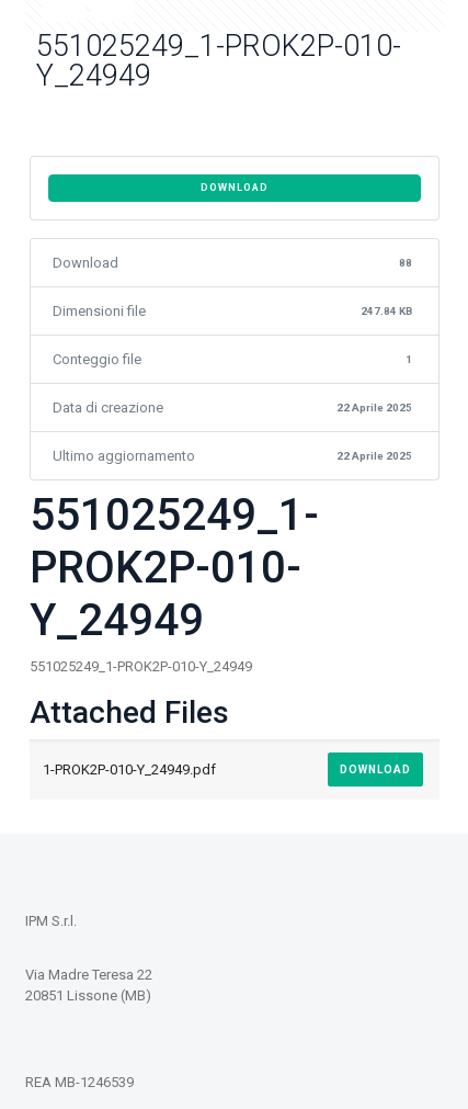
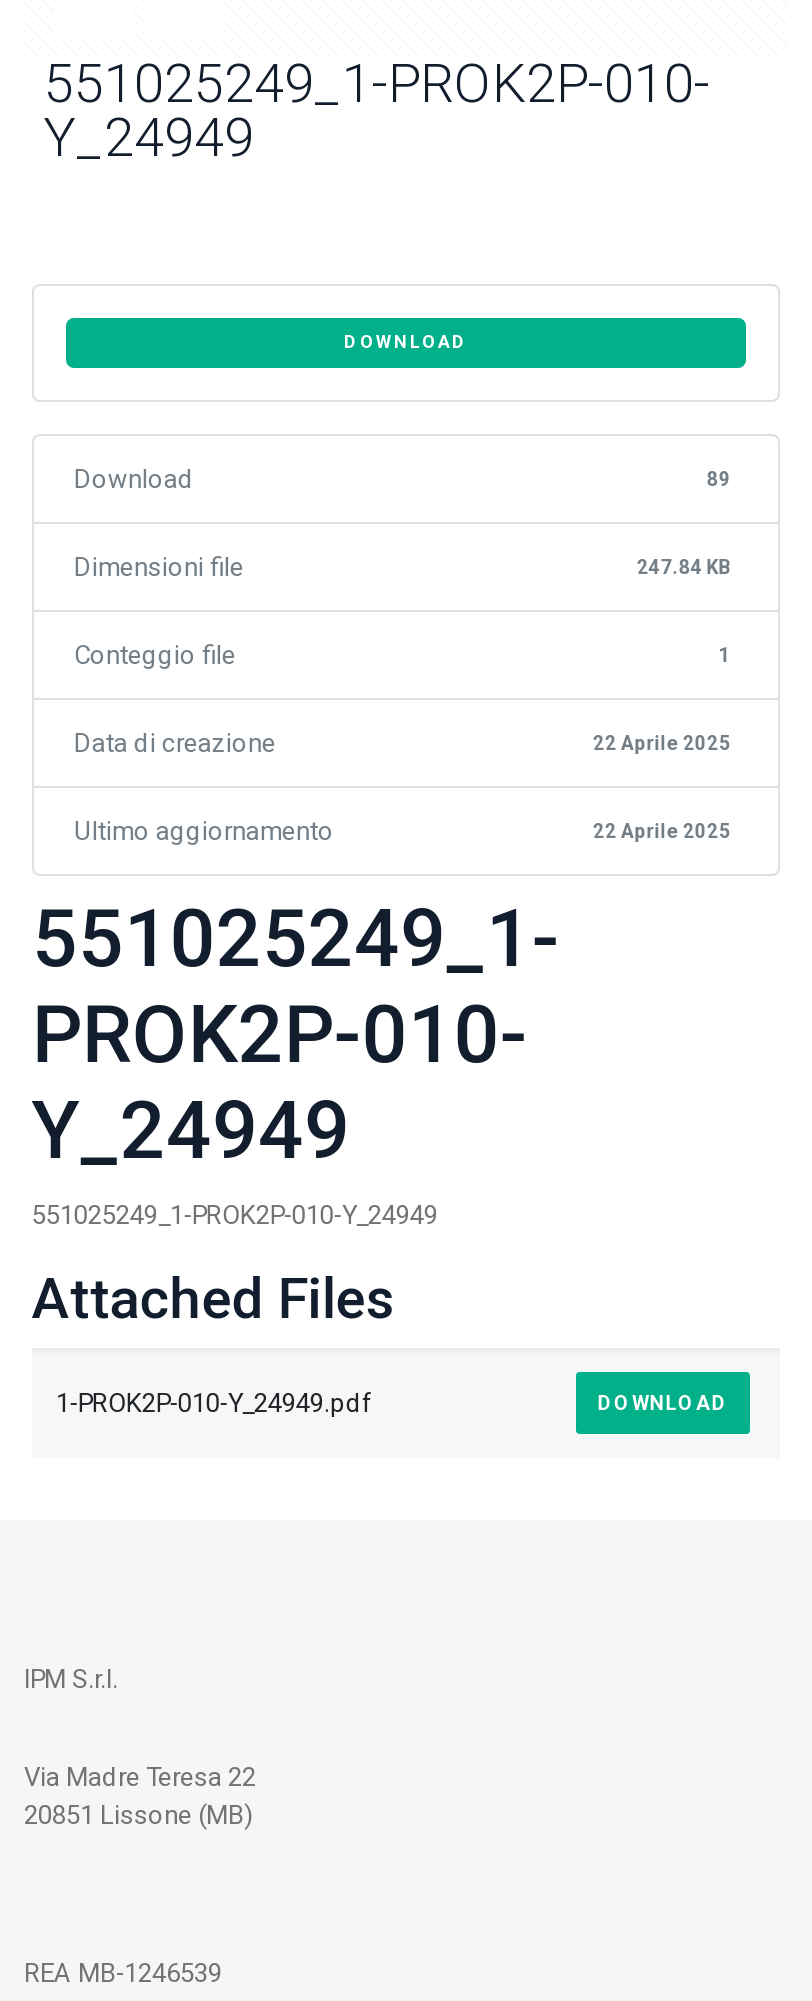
- 88
+ 89
